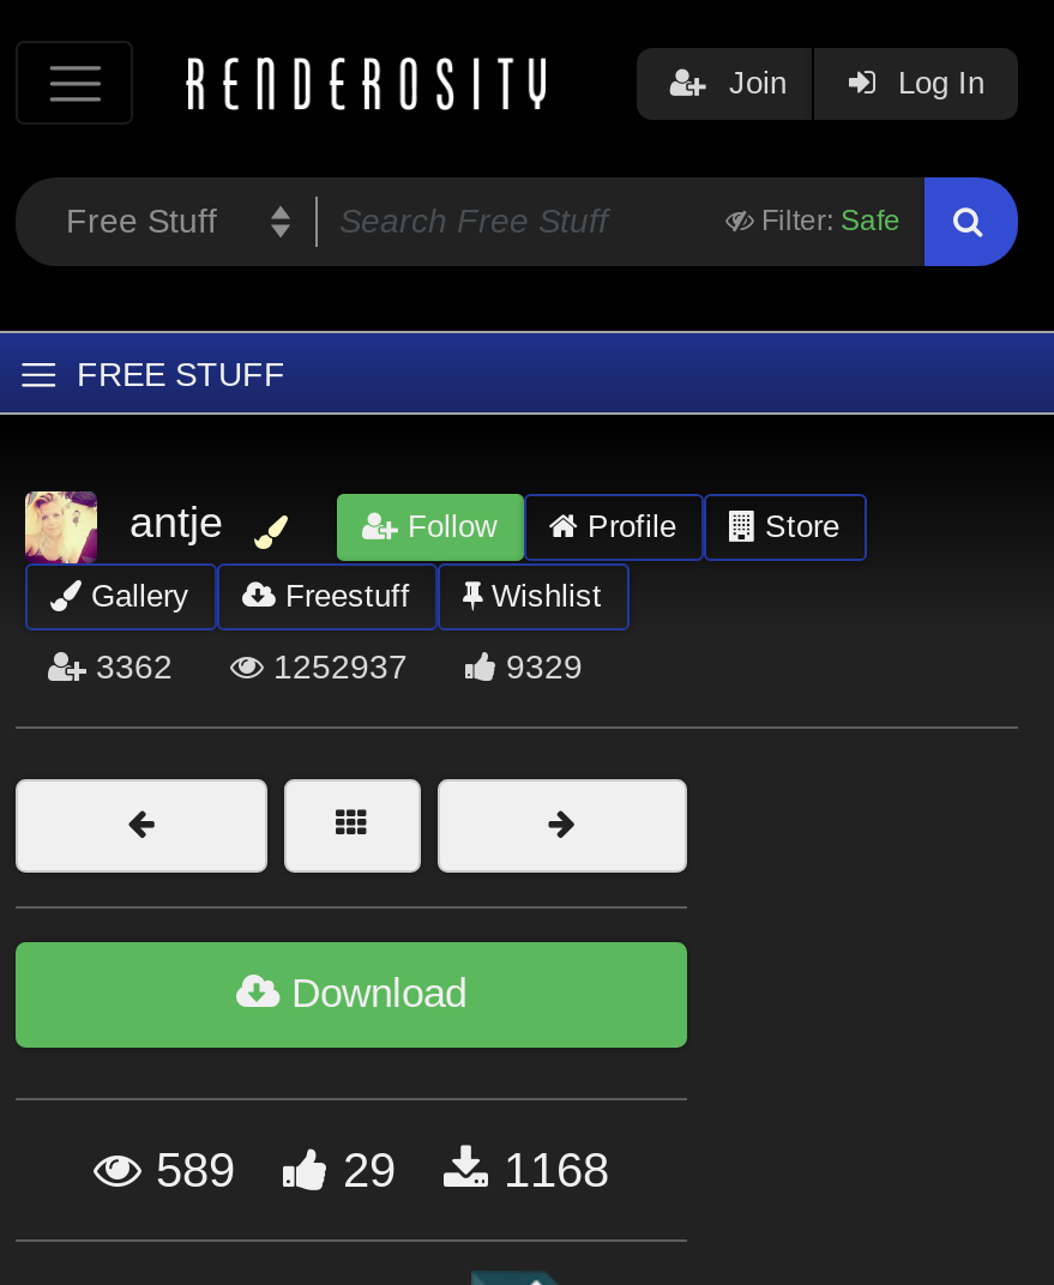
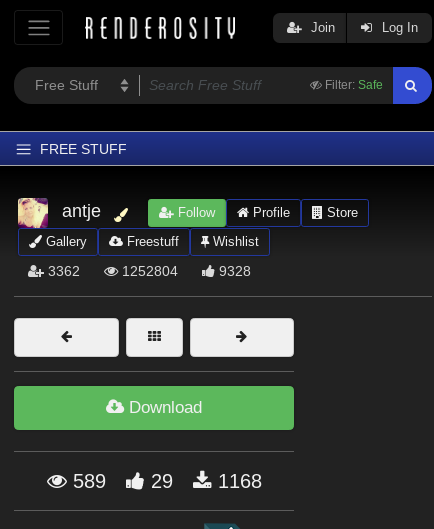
- 1252937
+ 1252804

- 9329
+ 9328
